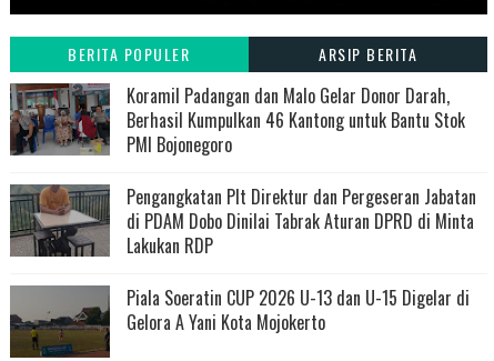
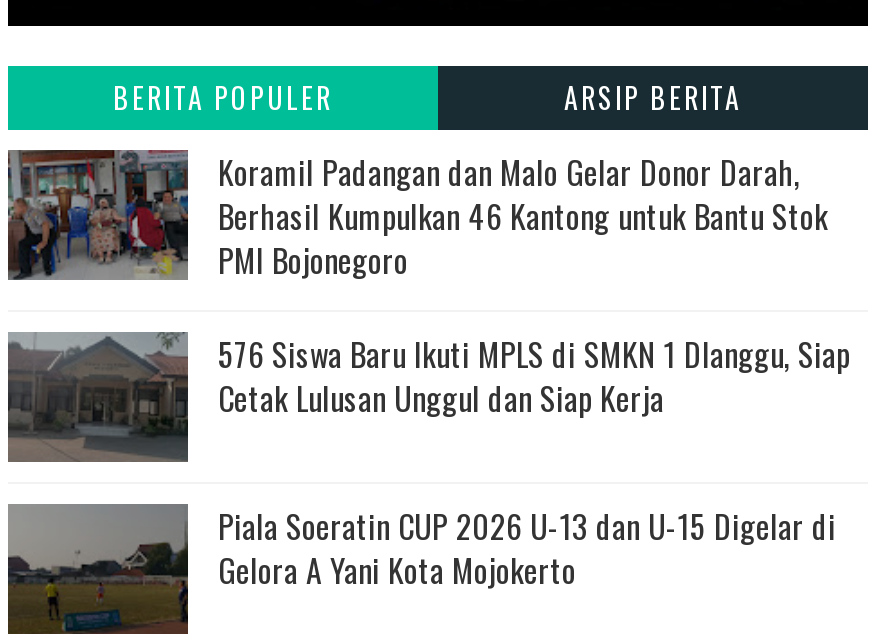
- [image]
- Pengangkatan Plt Direktur dan Pergeseran Jabatan
- di PDAM Dobo Dinilai Tabrak Aturan DPRD di Minta
- Lakukan RDP
+ [image]
+ 576 Siswa Baru Ikuti MPLS di SMKN 1 Dlanggu, Siap
+ Cetak Lulusan Unggul dan Siap Kerja
